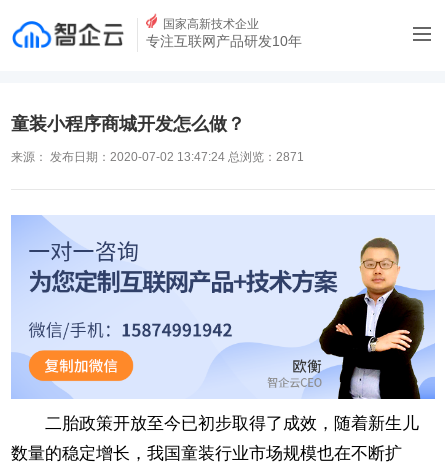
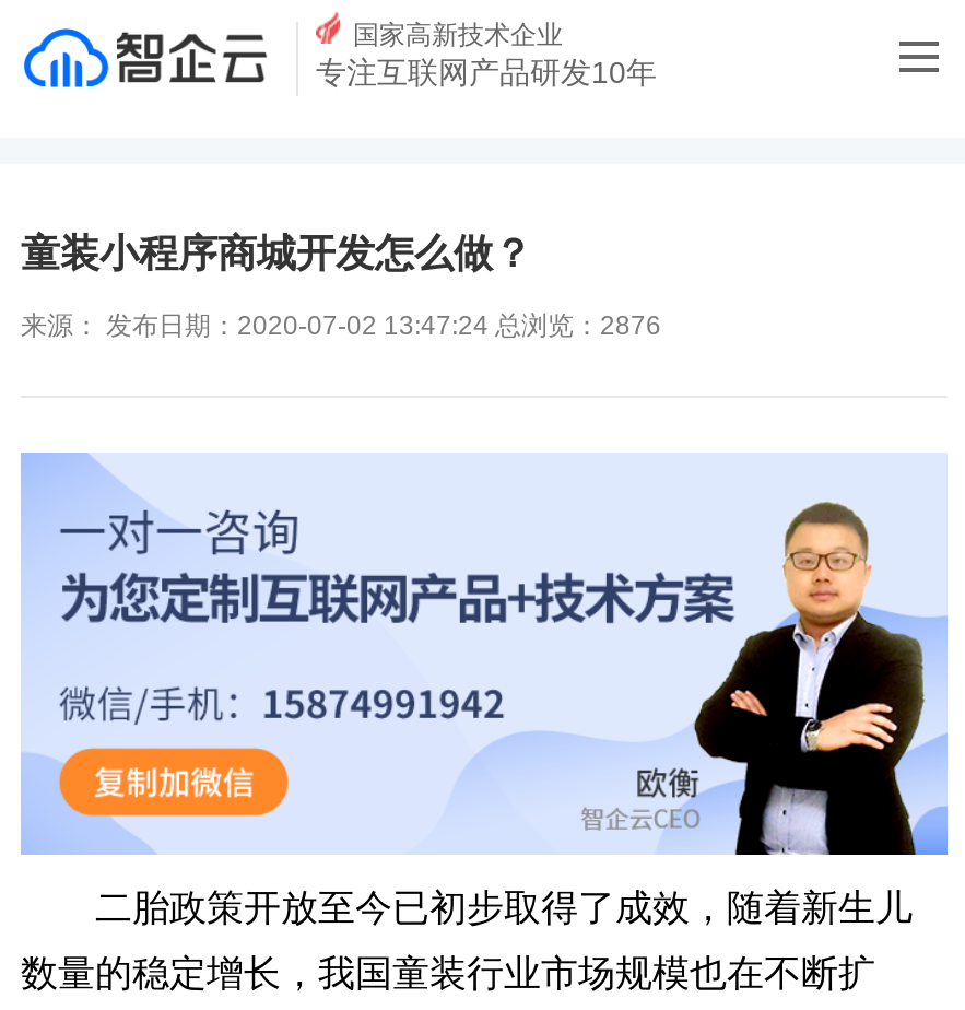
- 来源： 发布日期：2020-07-02 13:47:24 总浏览：2871
+ 来源： 发布日期：2020-07-02 13:47:24 总浏览：2876
